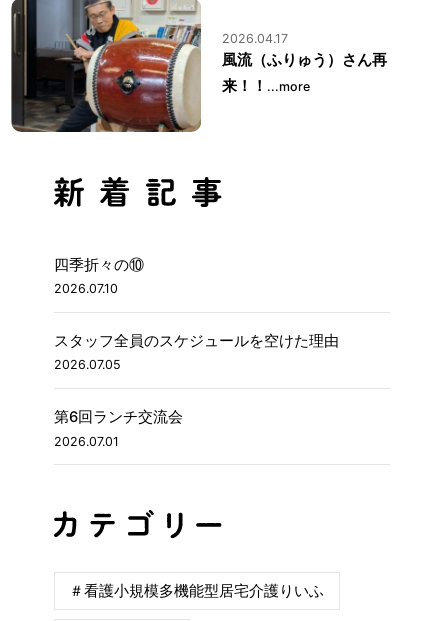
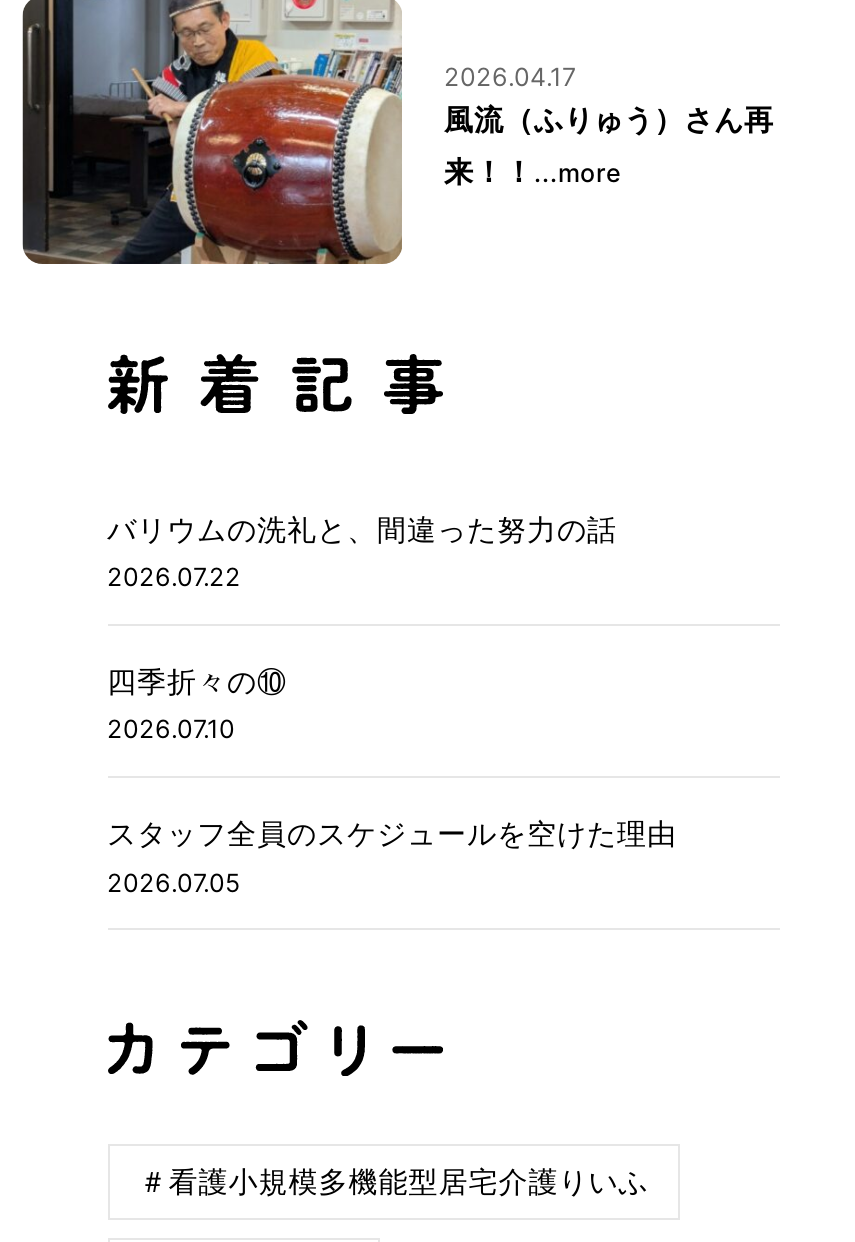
+ バリウムの洗礼と、間違った努力の話
+ 2026.07.22

moved down: 2026.07.10 | スタッフ全員のスケジュールを空けた理由 | 2026.07.05

- 第6回ランチ交流会
- 2026.07.01
